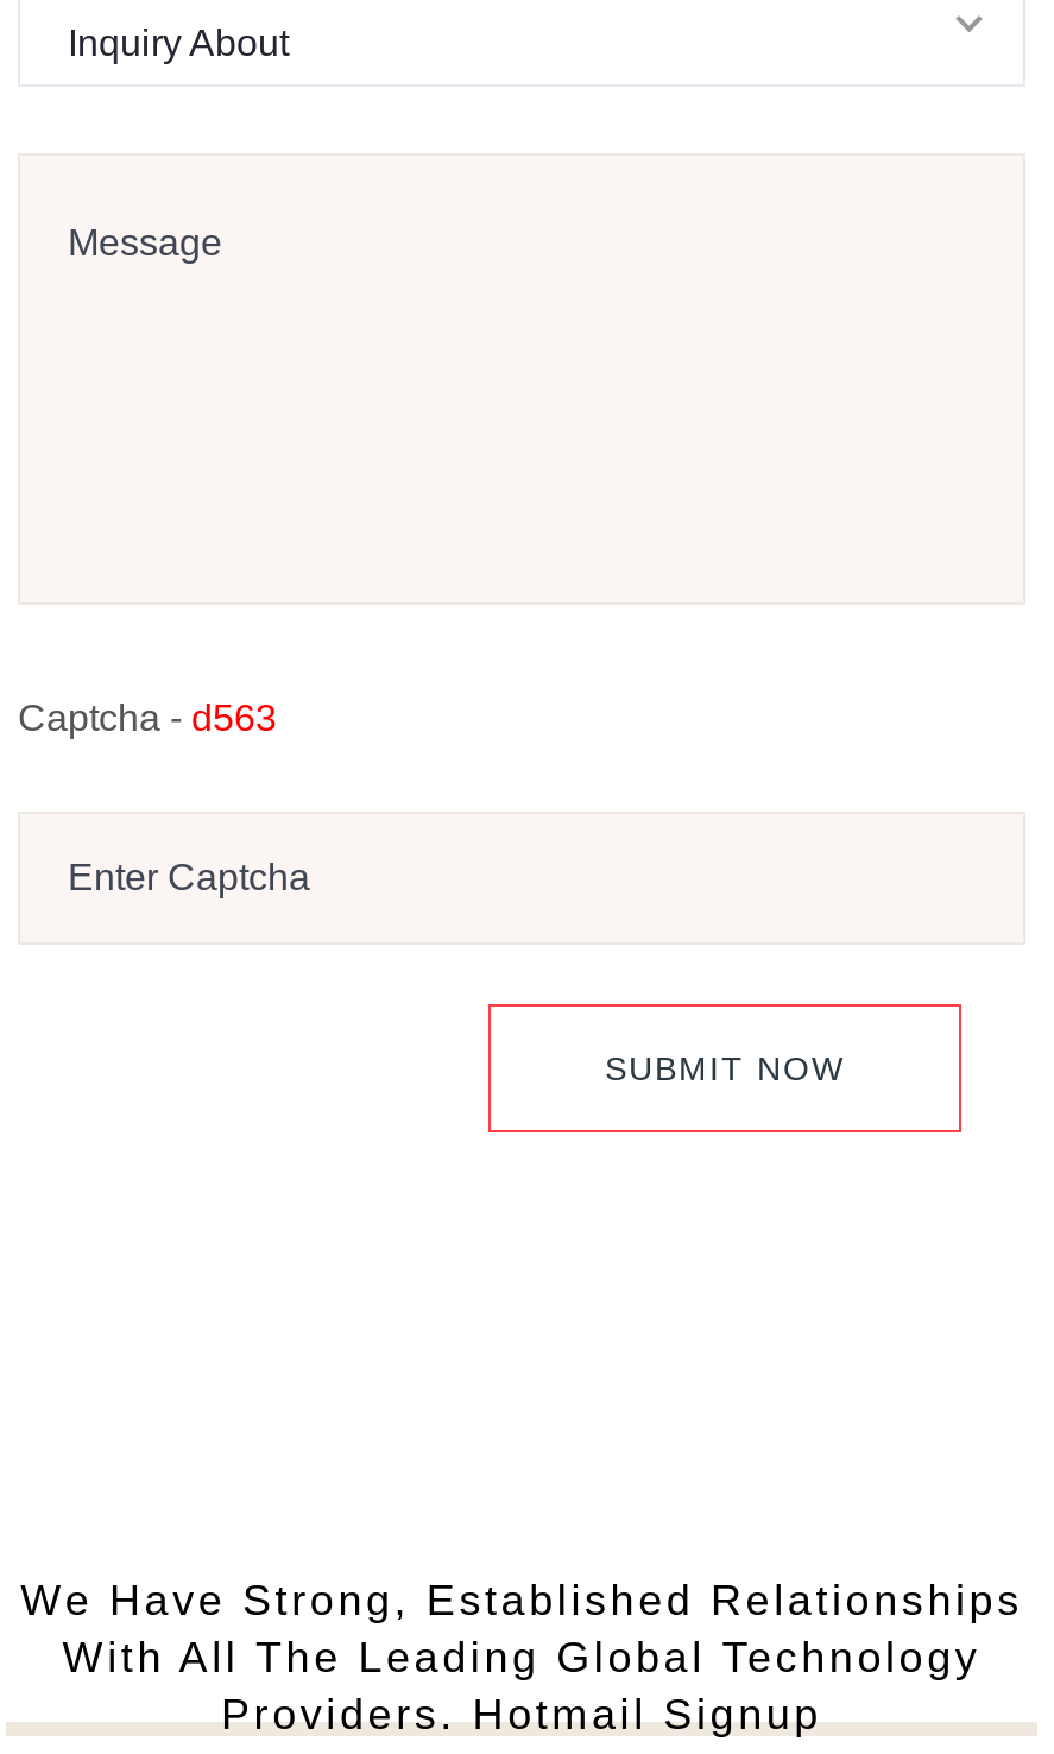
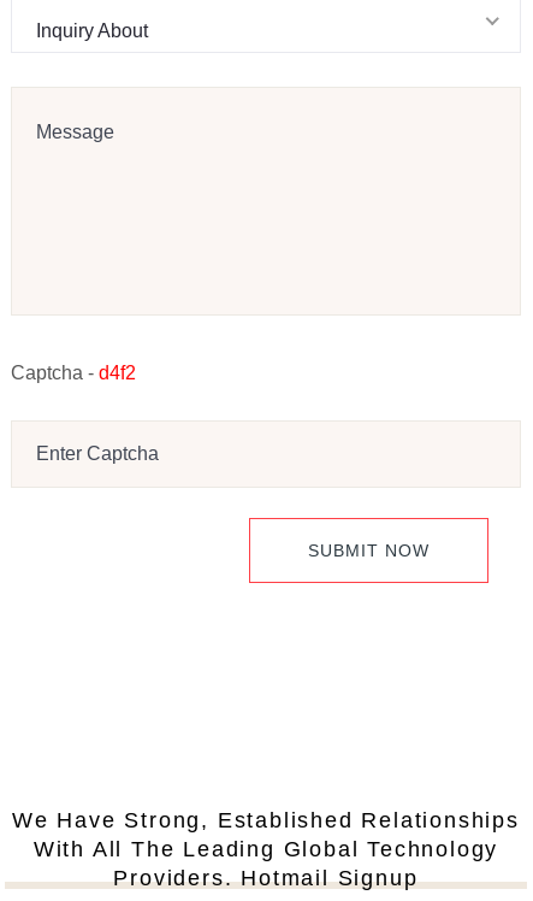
- Captcha - d563
+ Captcha - d4f2
